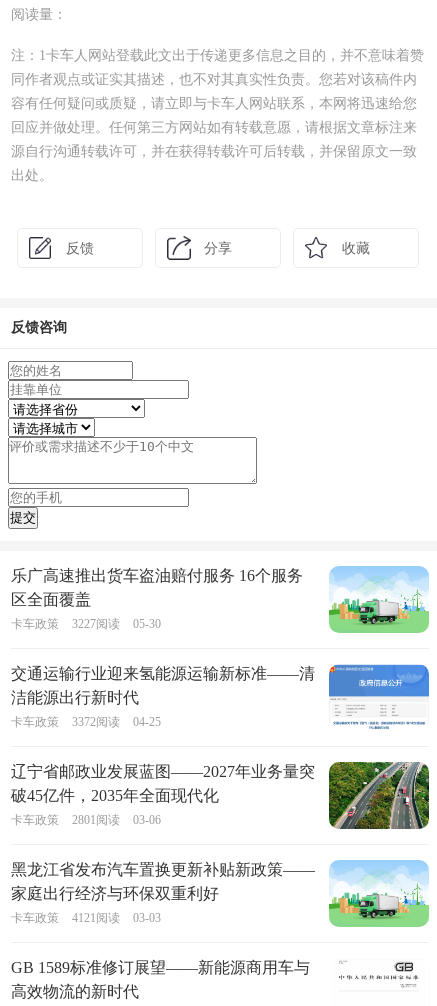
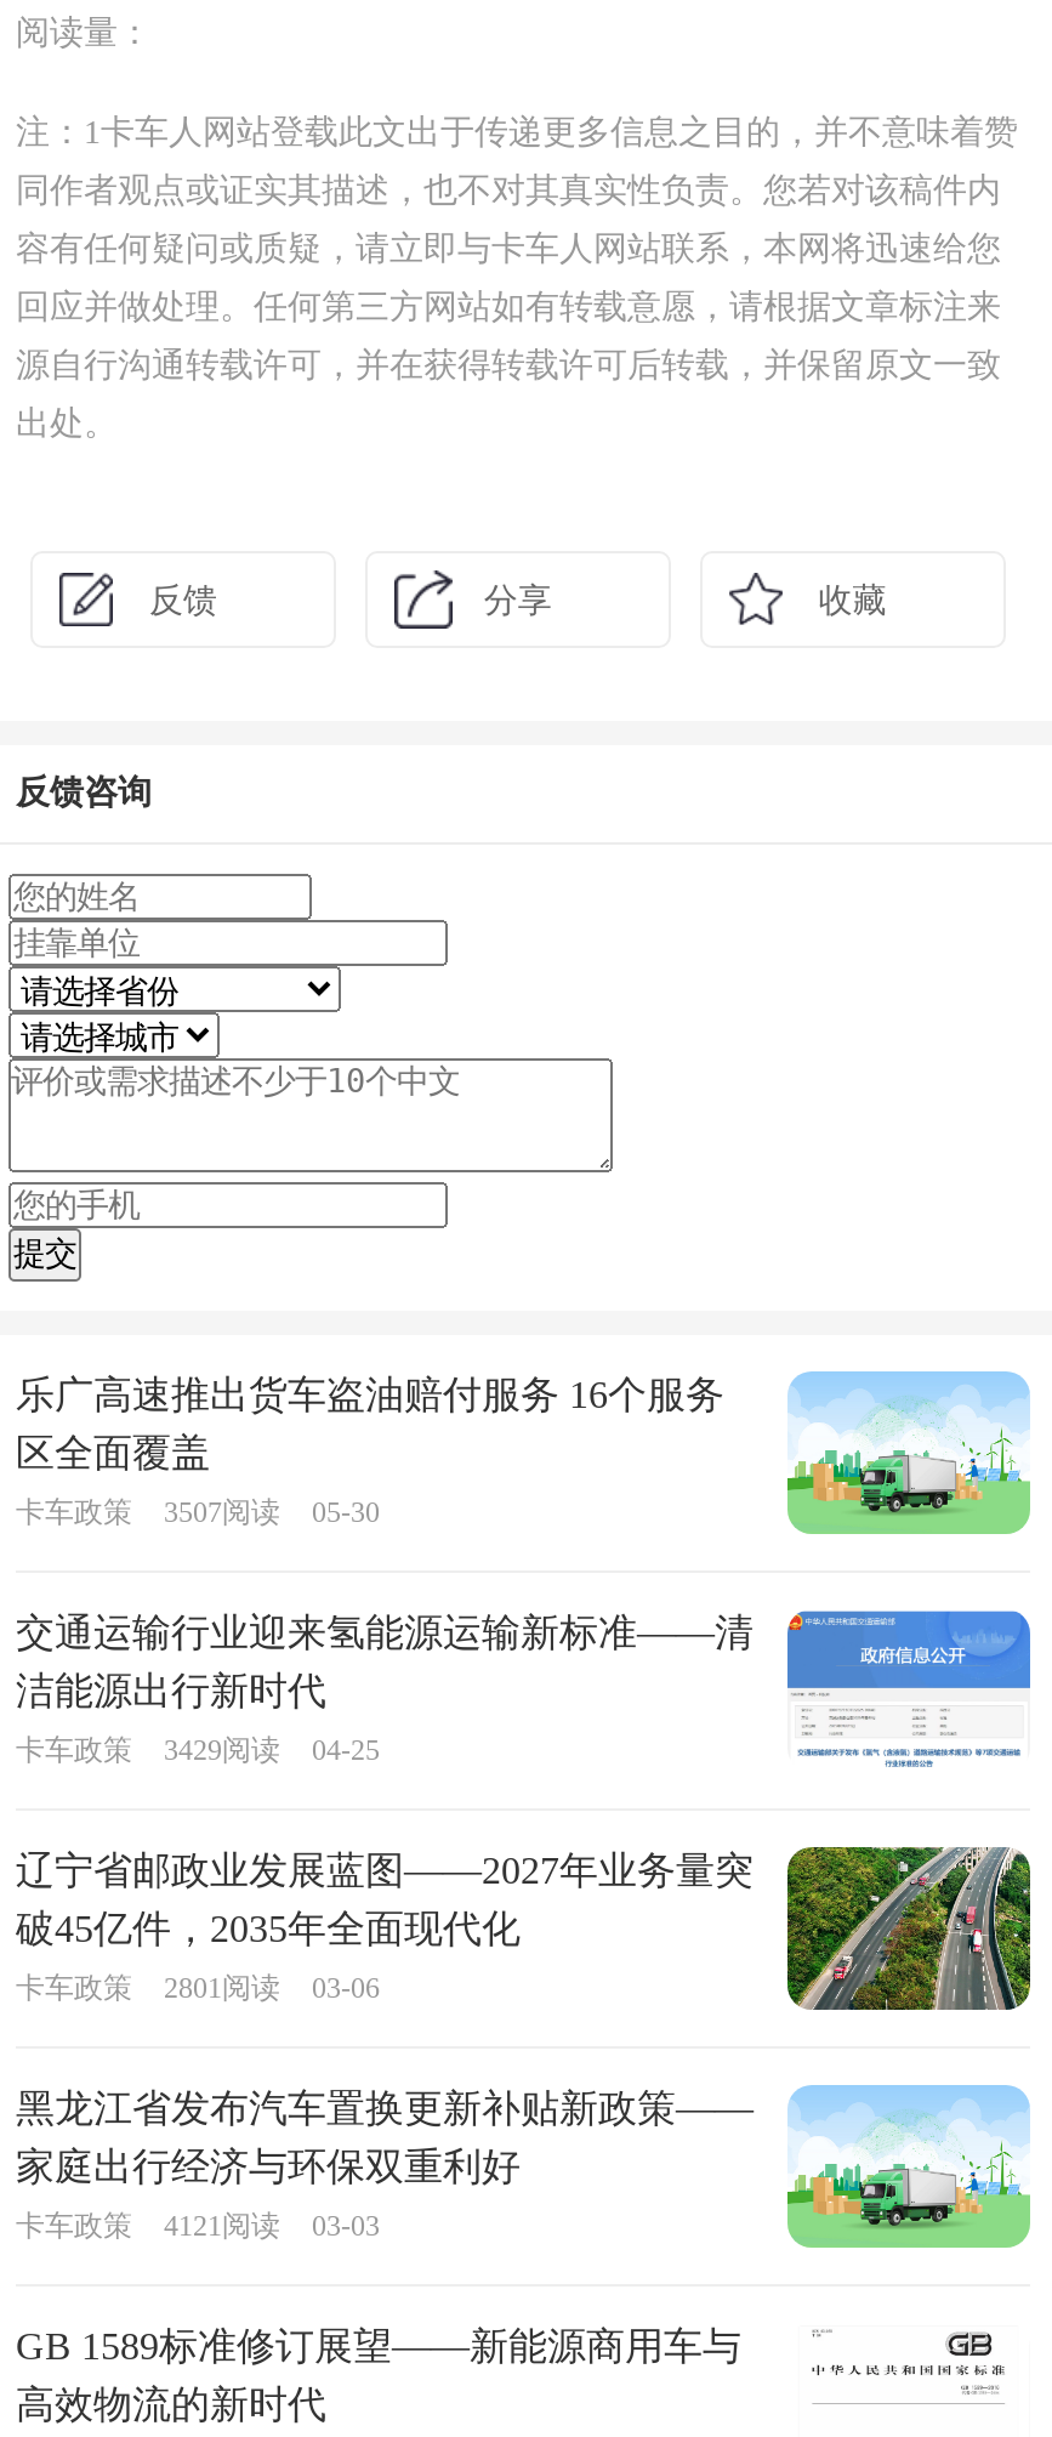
- 卡车政策 3227阅读 05-30
+ 卡车政策 3507阅读 05-30

- 卡车政策 3372阅读 04-25
+ 卡车政策 3429阅读 04-25
